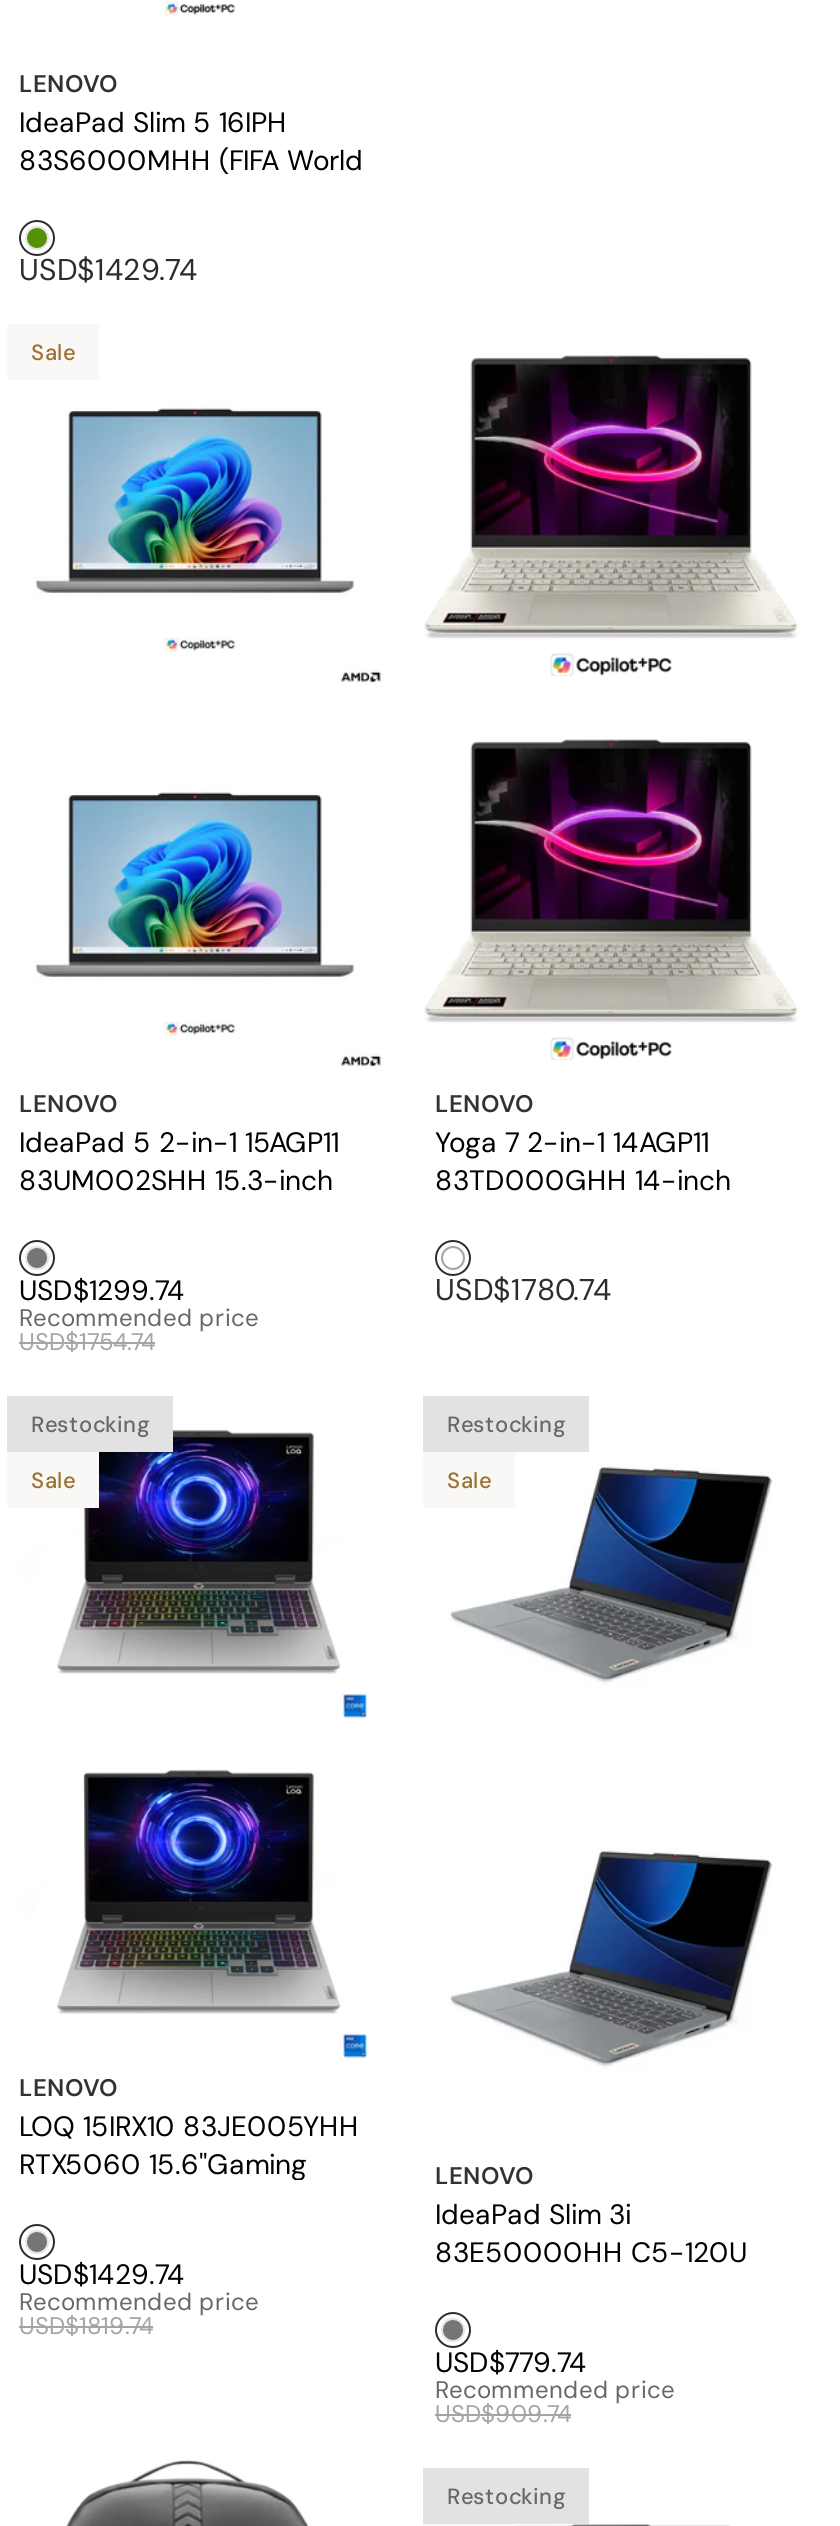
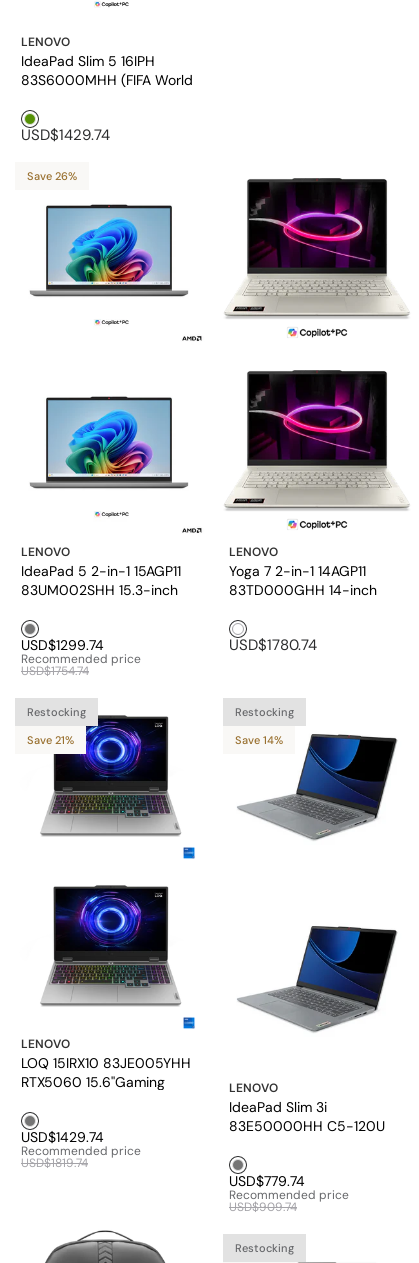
- Sale
+ Save 26%

- Sale
+ Save 21%

- Sale
+ Save 14%
